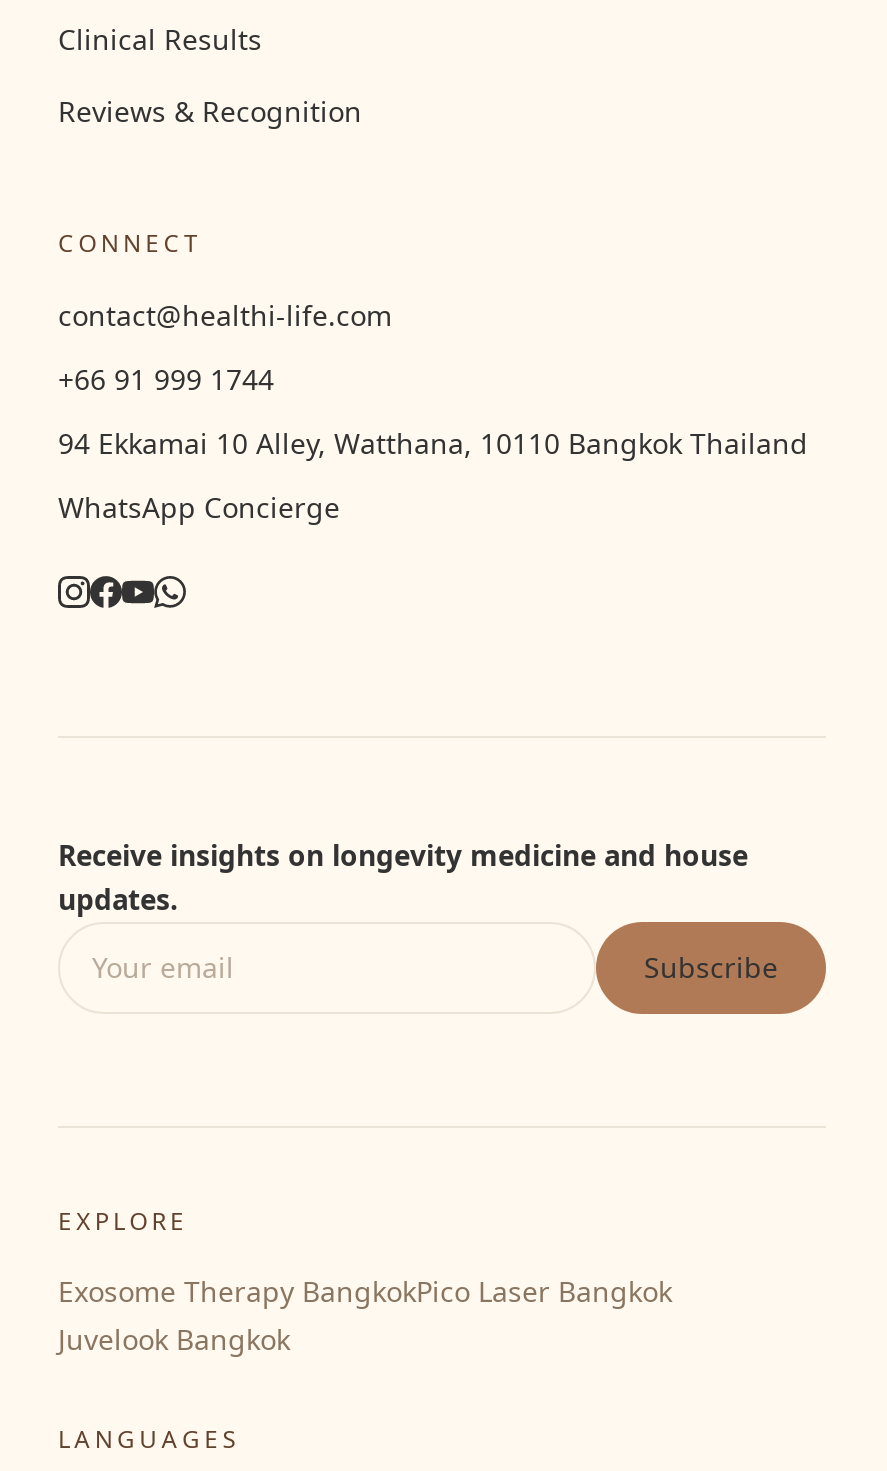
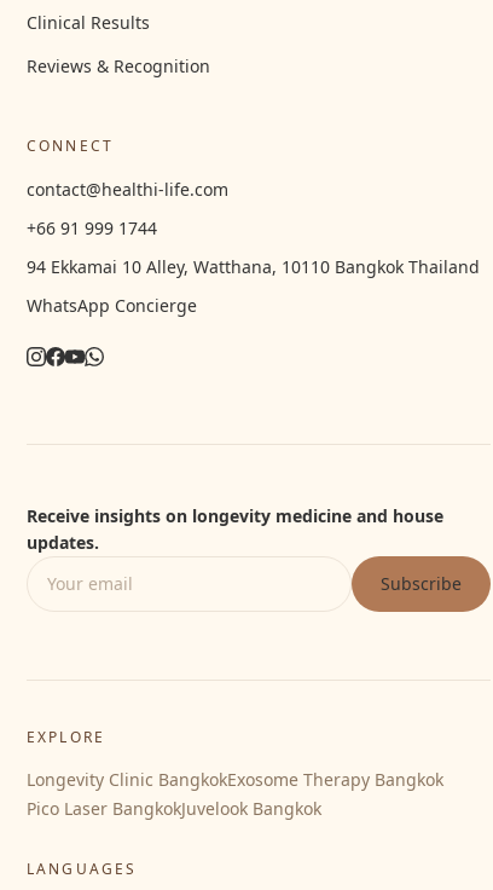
- Exosome Therapy BangkokPico Laser Bangkok
- Juvelook Bangkok
+ Longevity Clinic BangkokExosome Therapy Bangkok
+ Pico Laser BangkokJuvelook Bangkok
